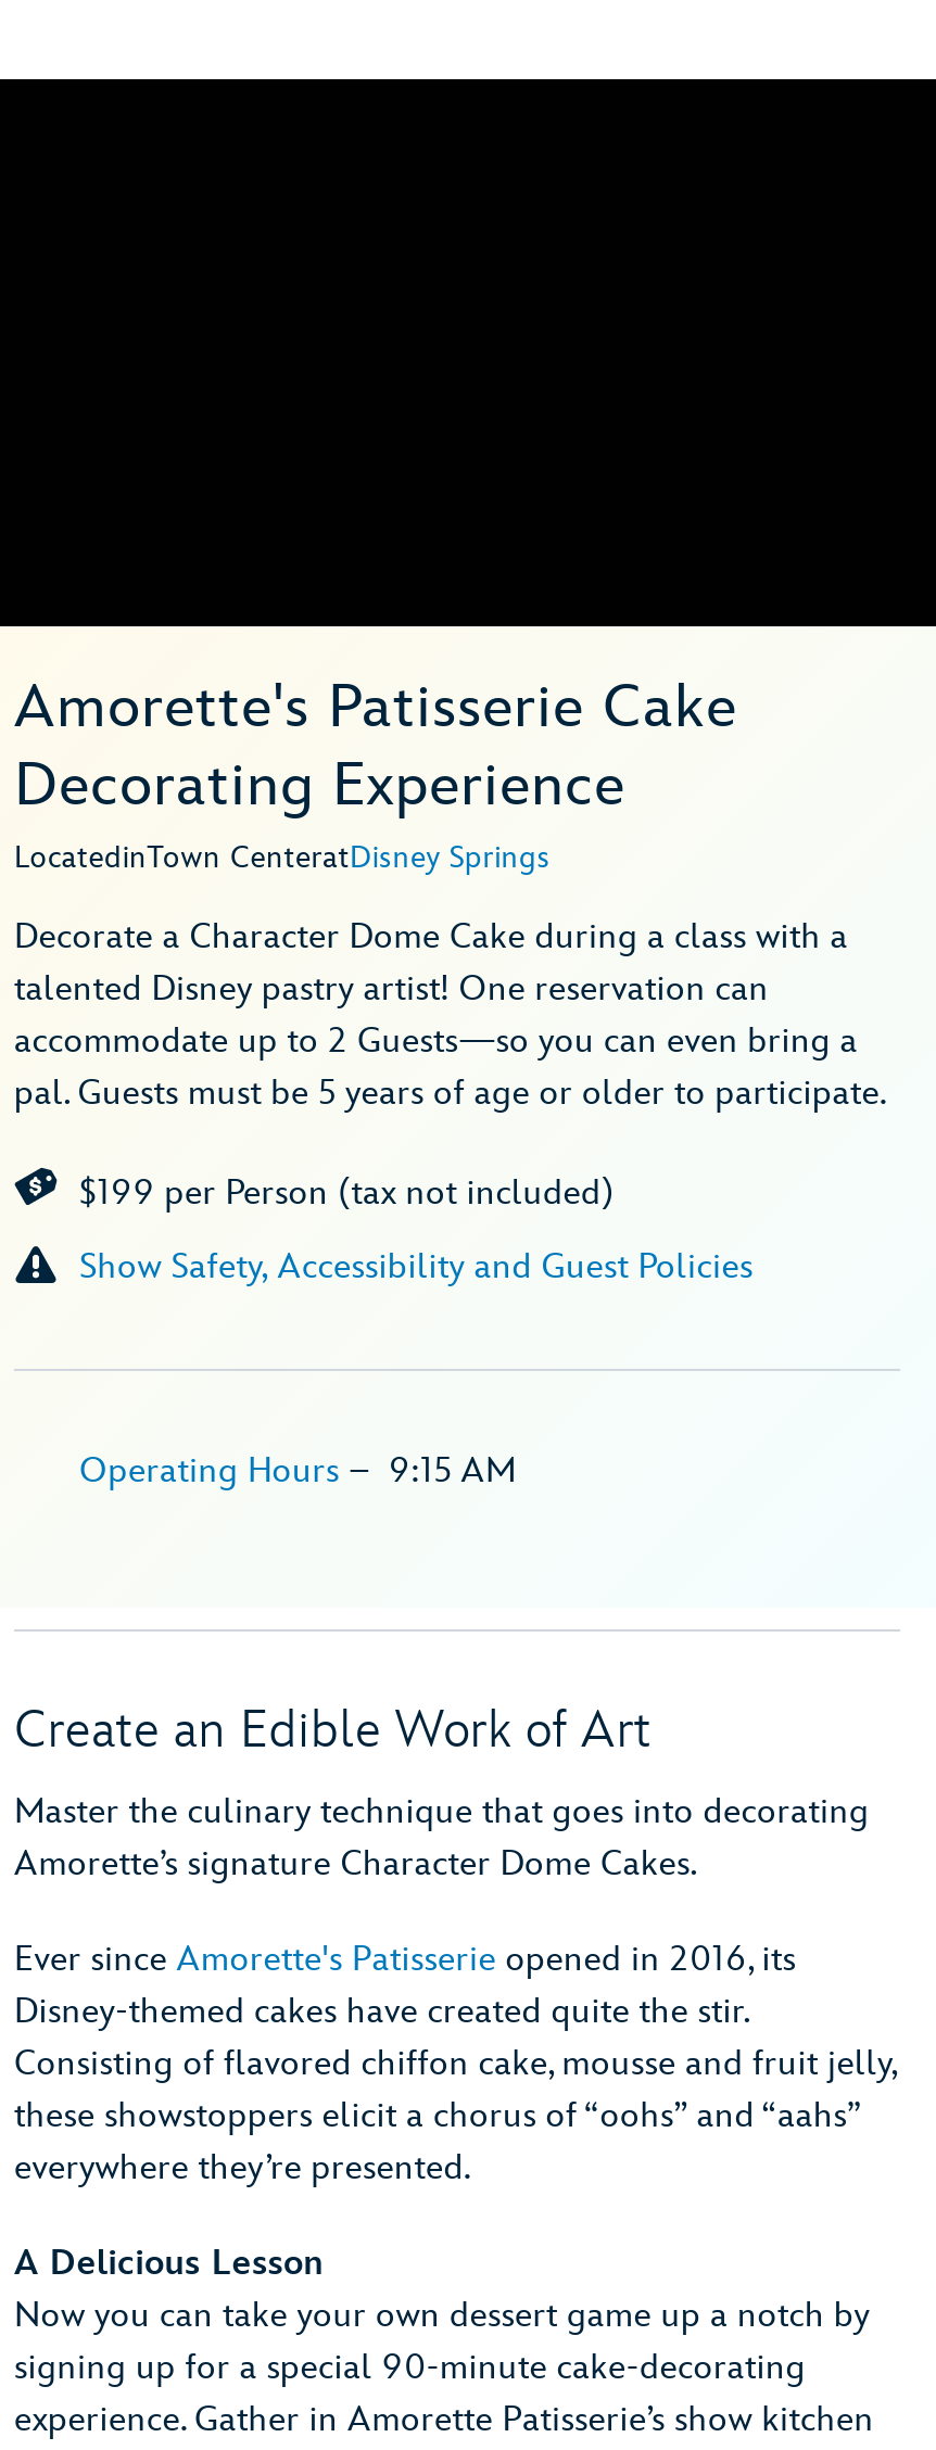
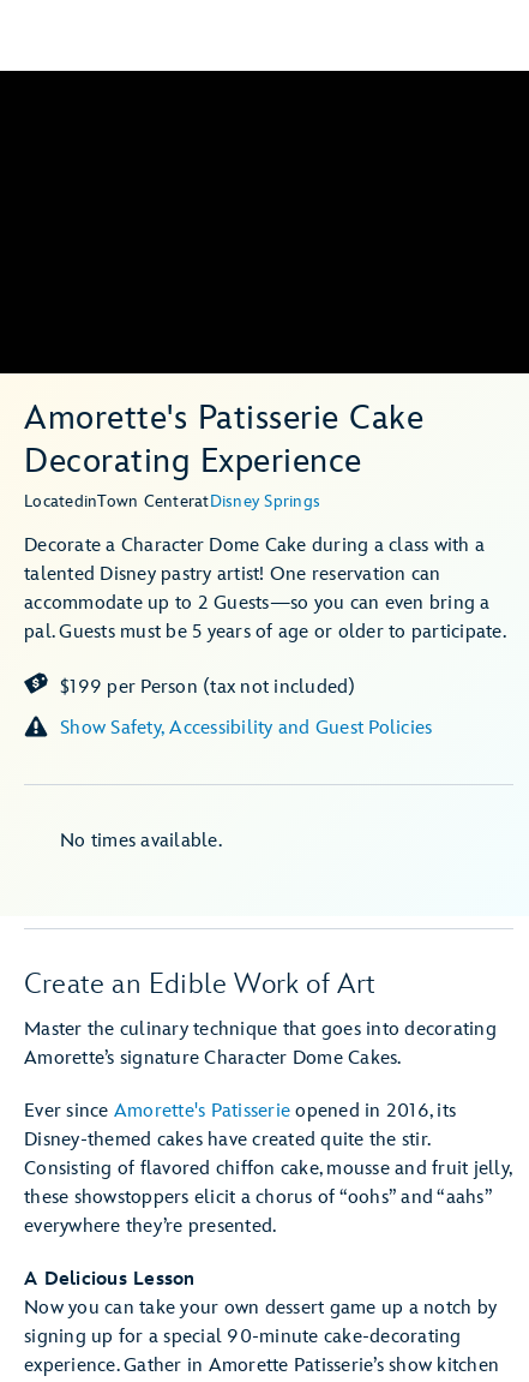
- Operating Hours – 9:15 AM
+ No times available.
